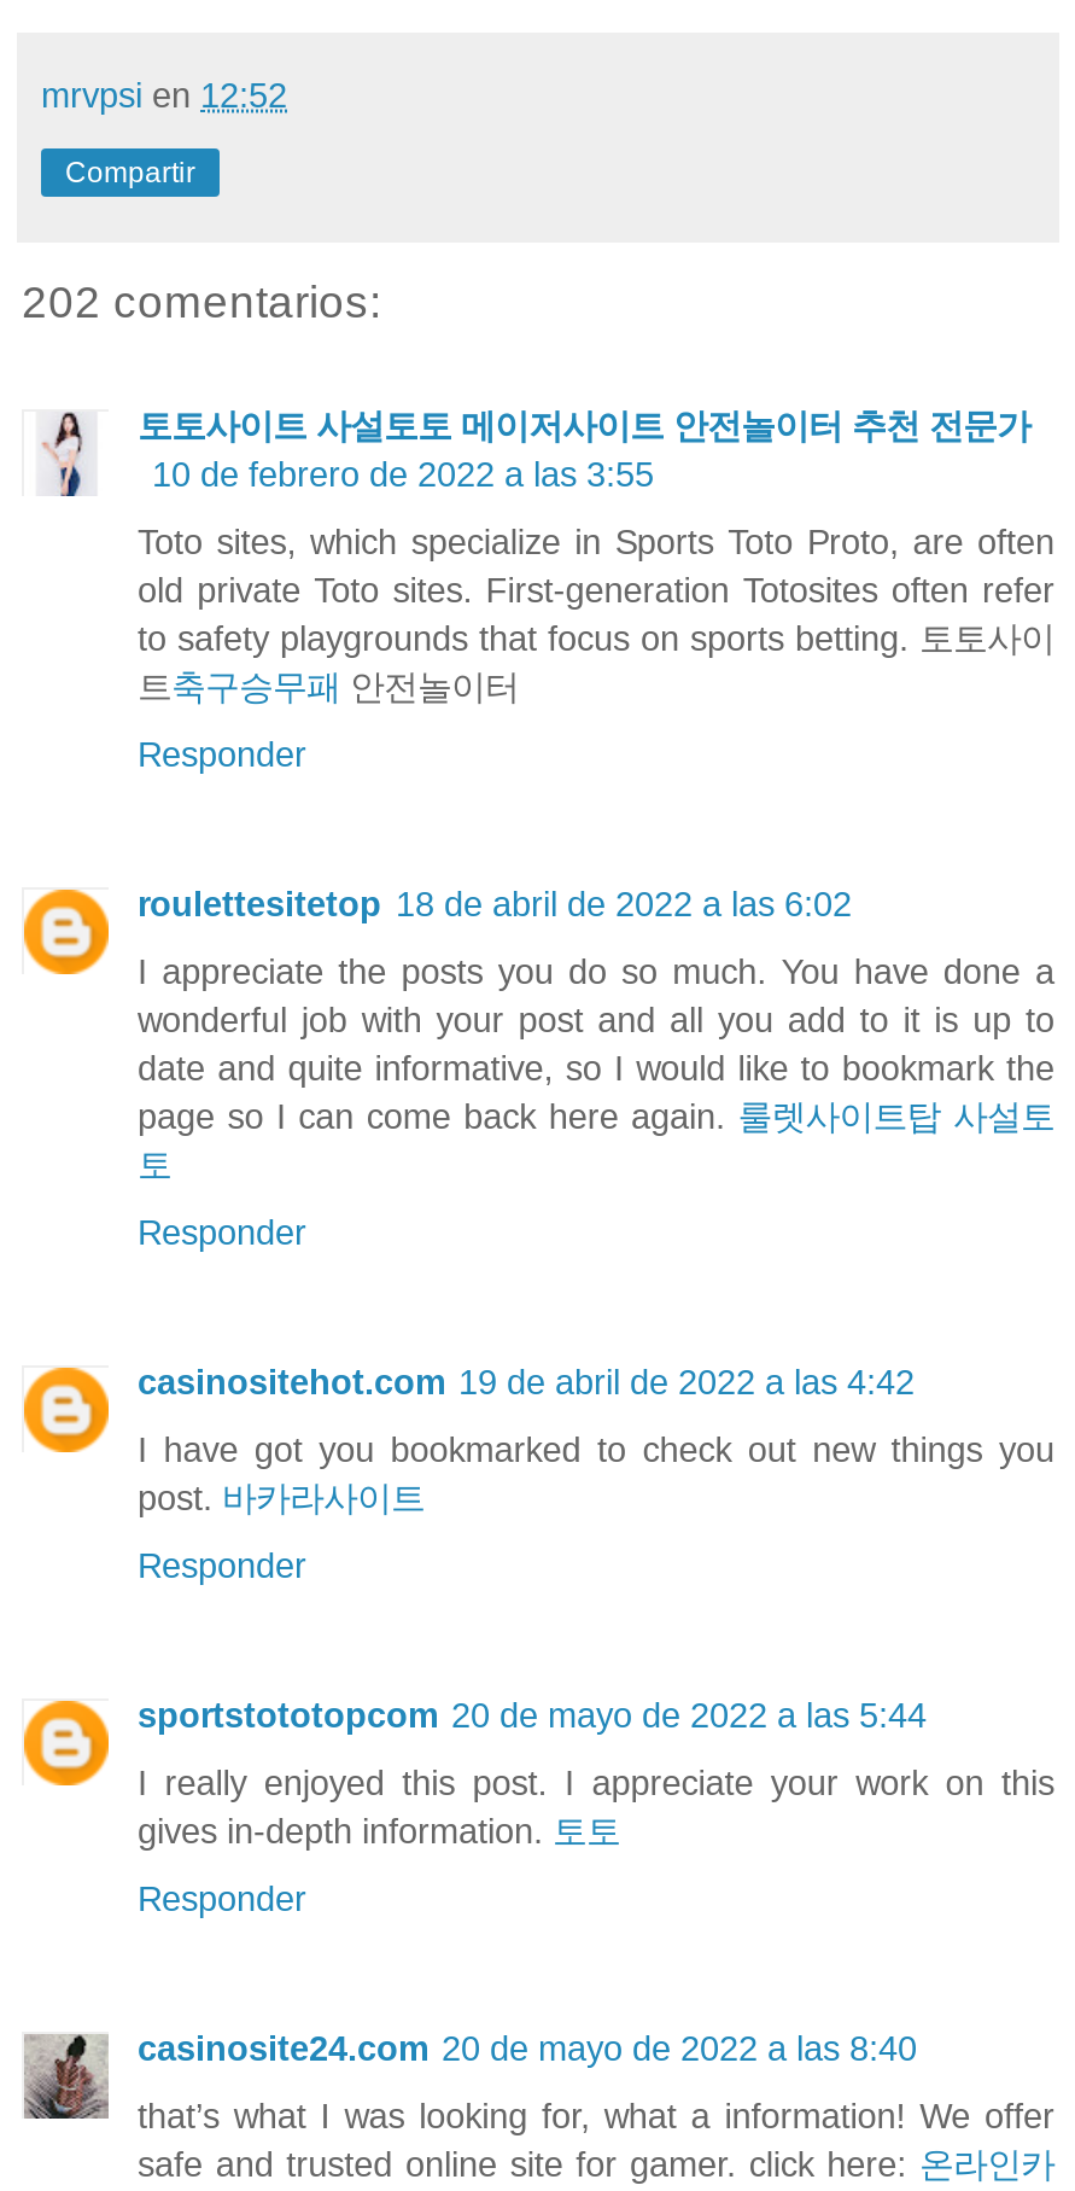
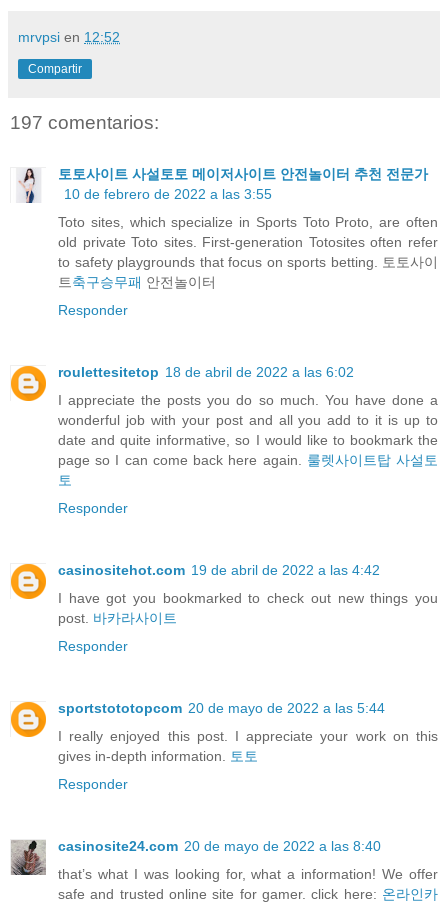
- 202 comentarios:
+ 197 comentarios:
